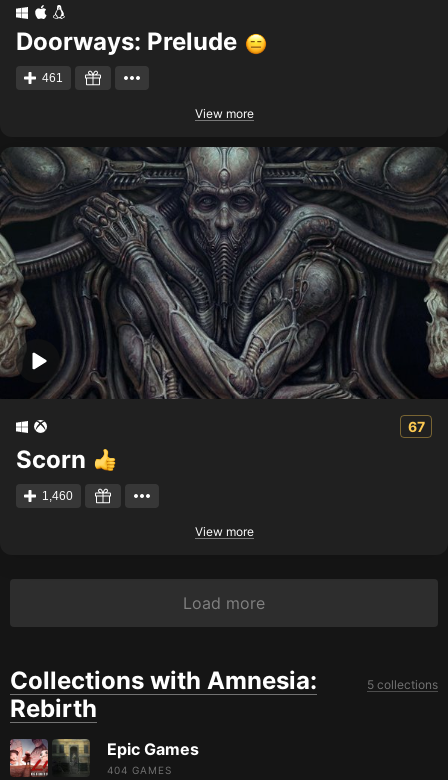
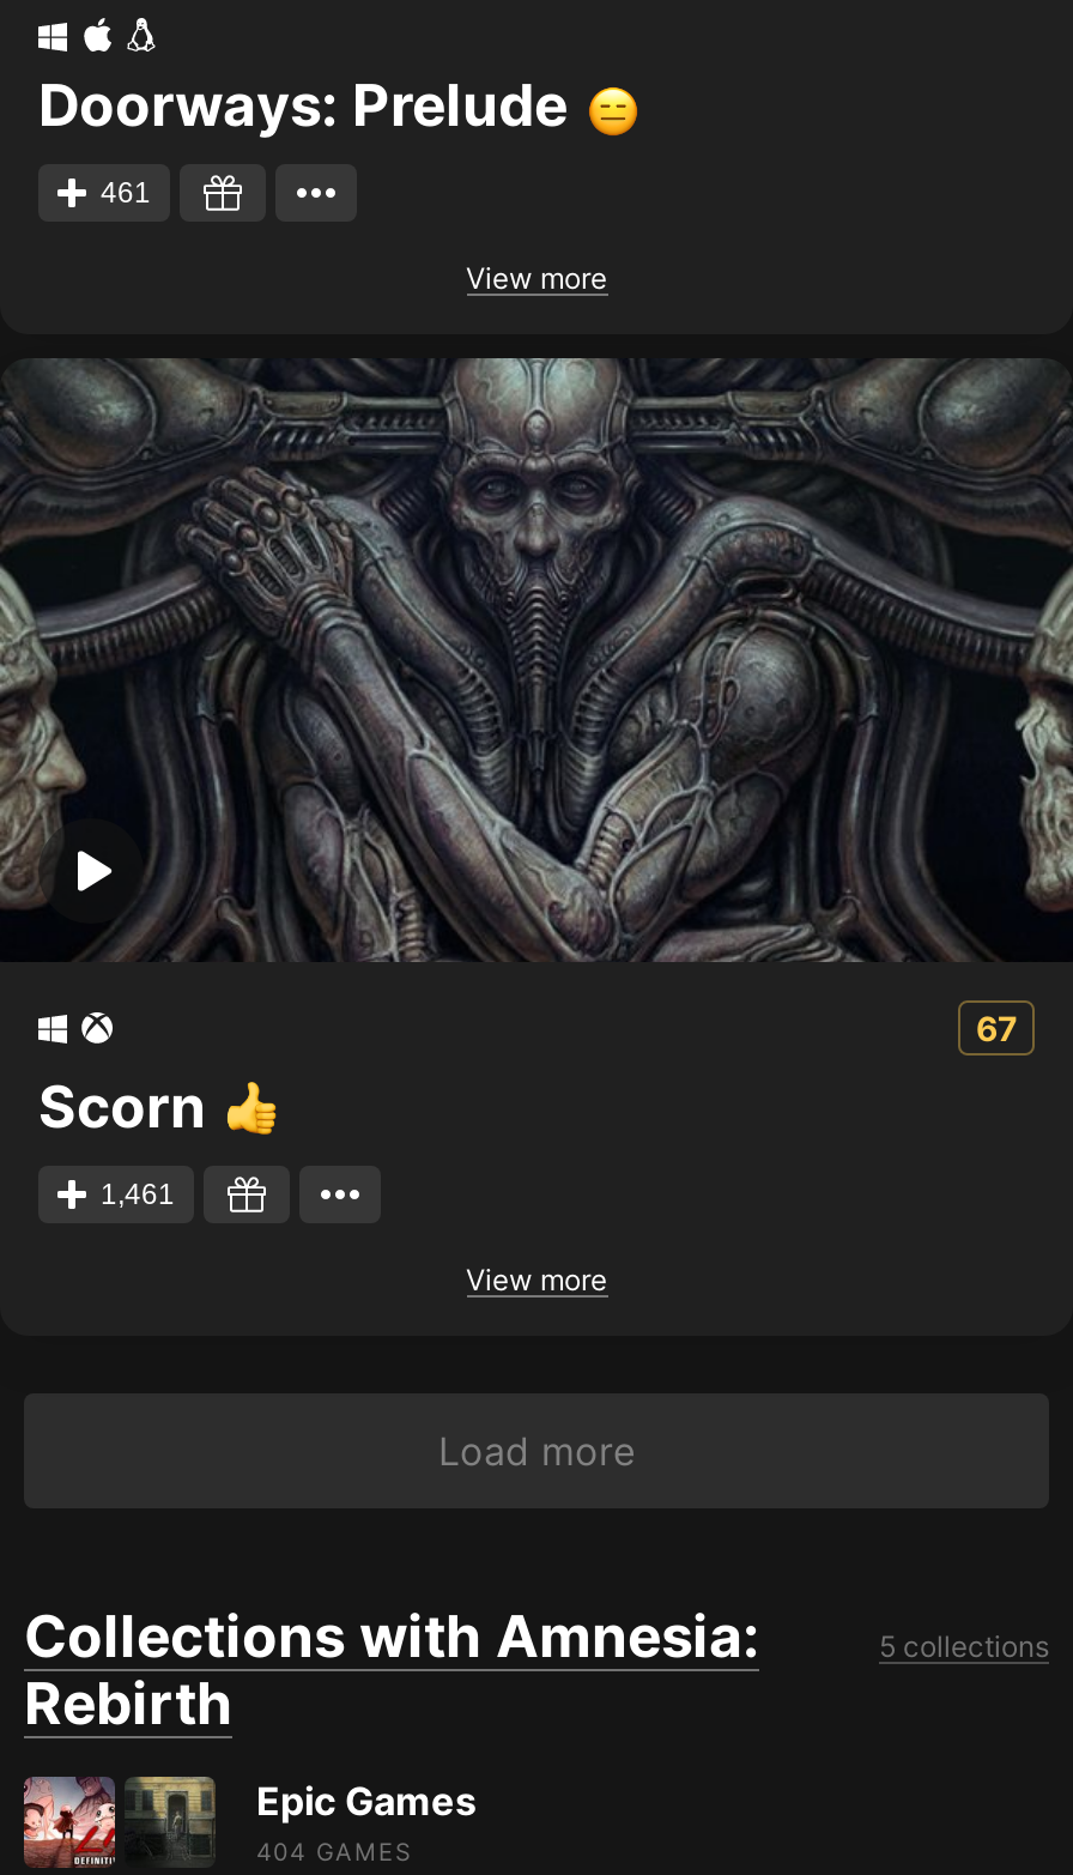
- 1,460
+ 1,461
